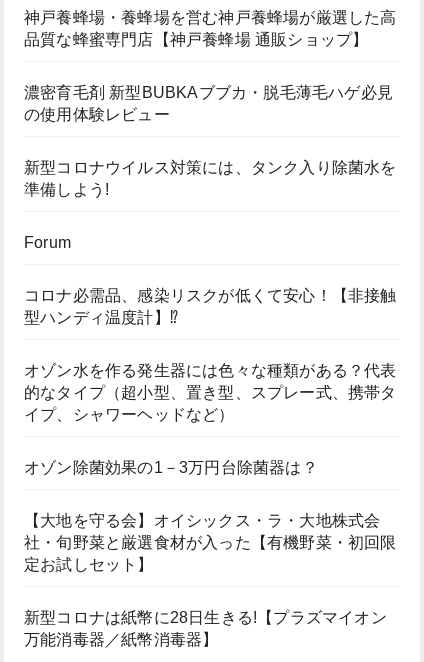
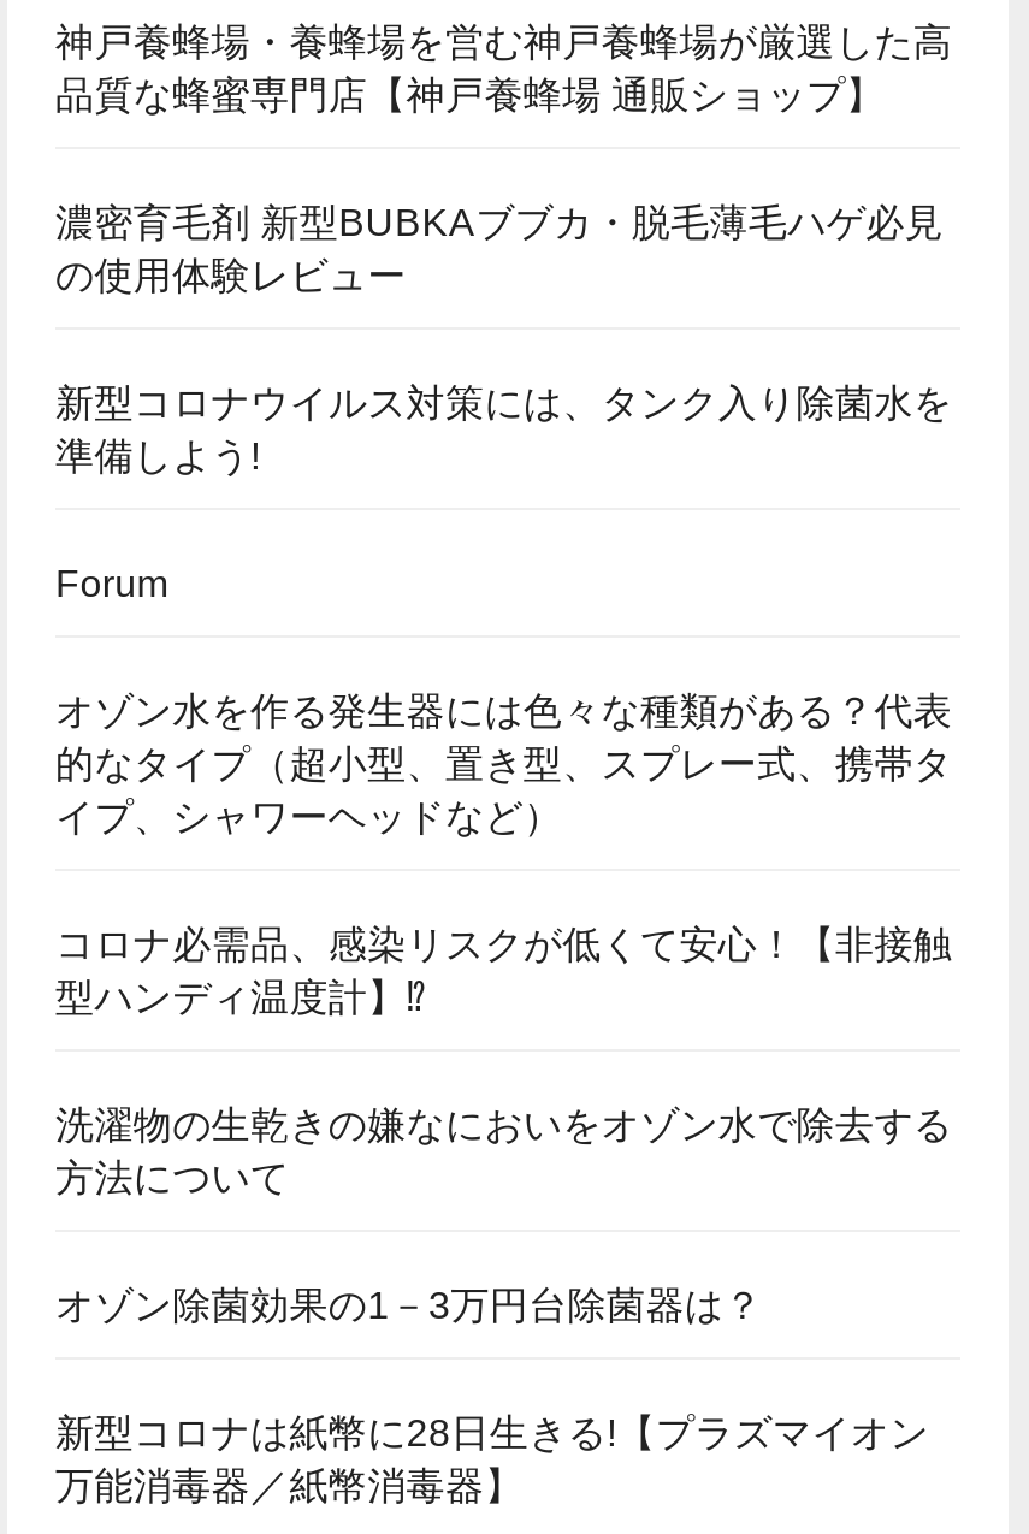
moved down: コロナ必需品、感染リスクが低くて安心！【非接触 | 型ハンディ温度計】⁉

moved up: オゾン水を作る発生器には色々な種類がある？代表 | 的なタイプ（超小型、置き型、スプレー式、携帯タ | イプ、シャワーヘッドなど）

+ 洗濯物の生乾きの嫌なにおいをオゾン水で除去する
+ 方法について

moved down: オゾン除菌効果の1－3万円台除菌器は？

- 【大地を守る会】オイシックス・ラ・大地株式会
- 社・旬野菜と厳選食材が入った【有機野菜・初回限
- 定お試しセット】
